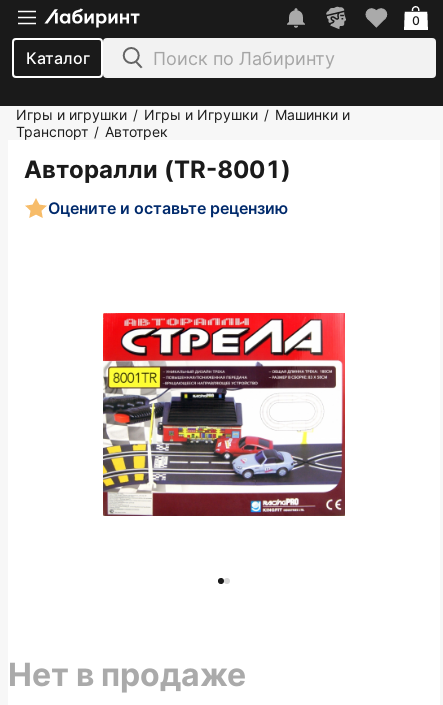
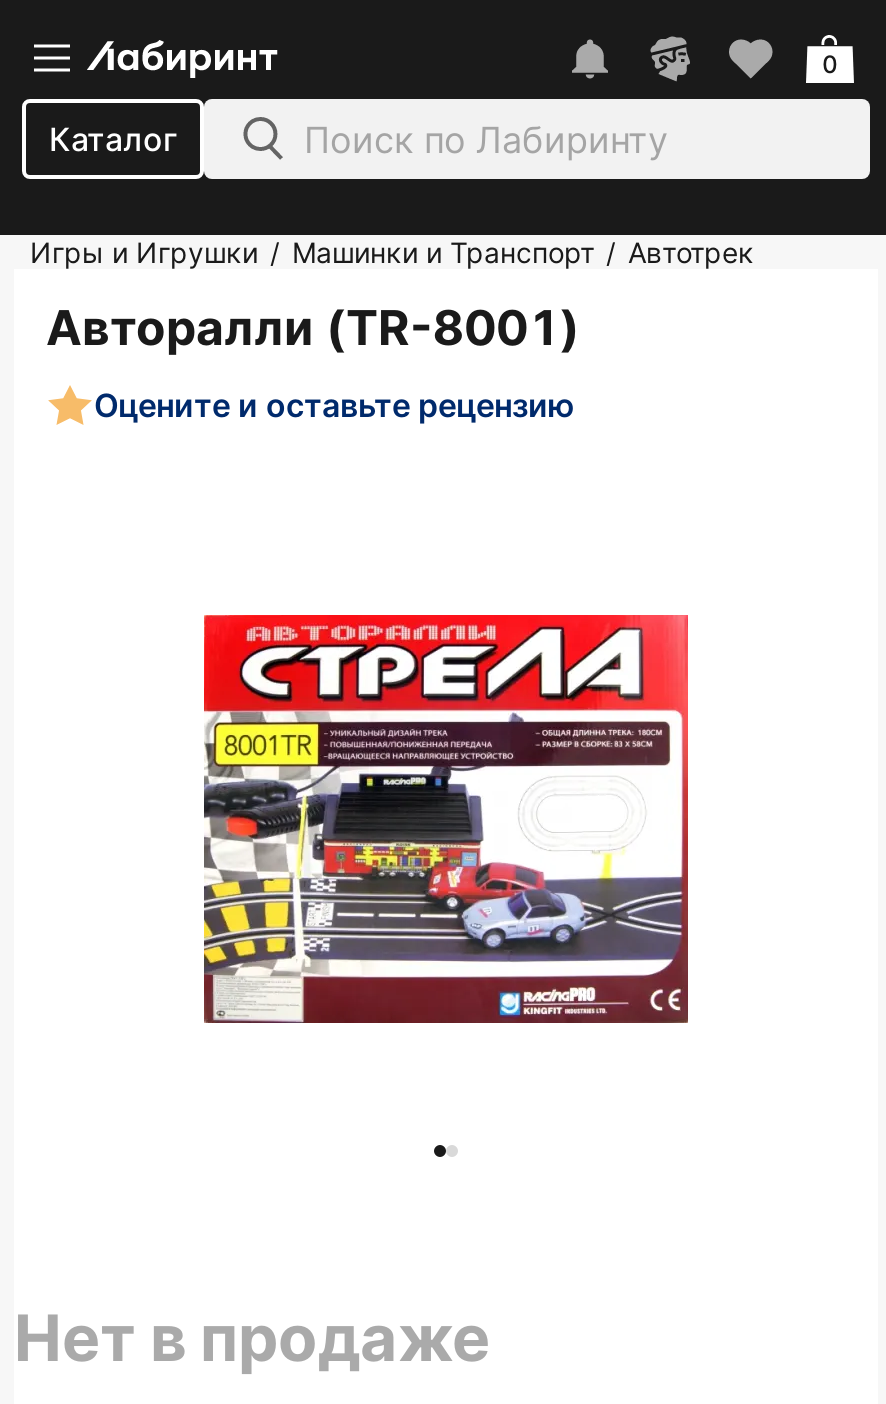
- Игры и игрушки / Игры и Игрушки / Машинки и
- Транспорт / Автотрек
+ Игры и Игрушки / Машинки и Транспорт / Автотрек
